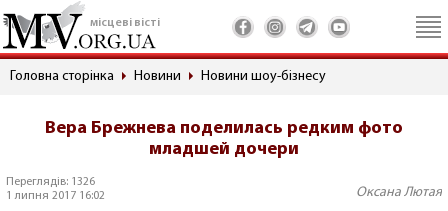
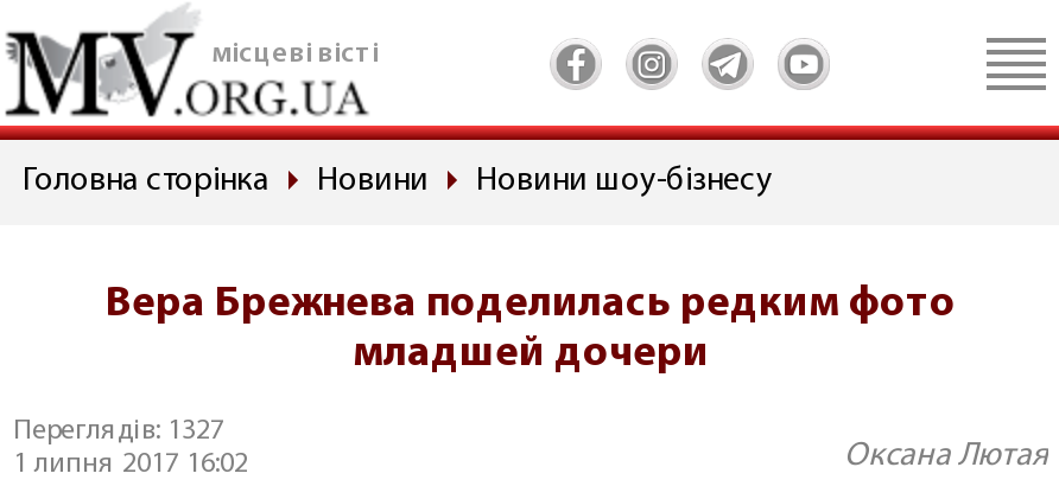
- Переглядів: 1326
+ Переглядів: 1327
